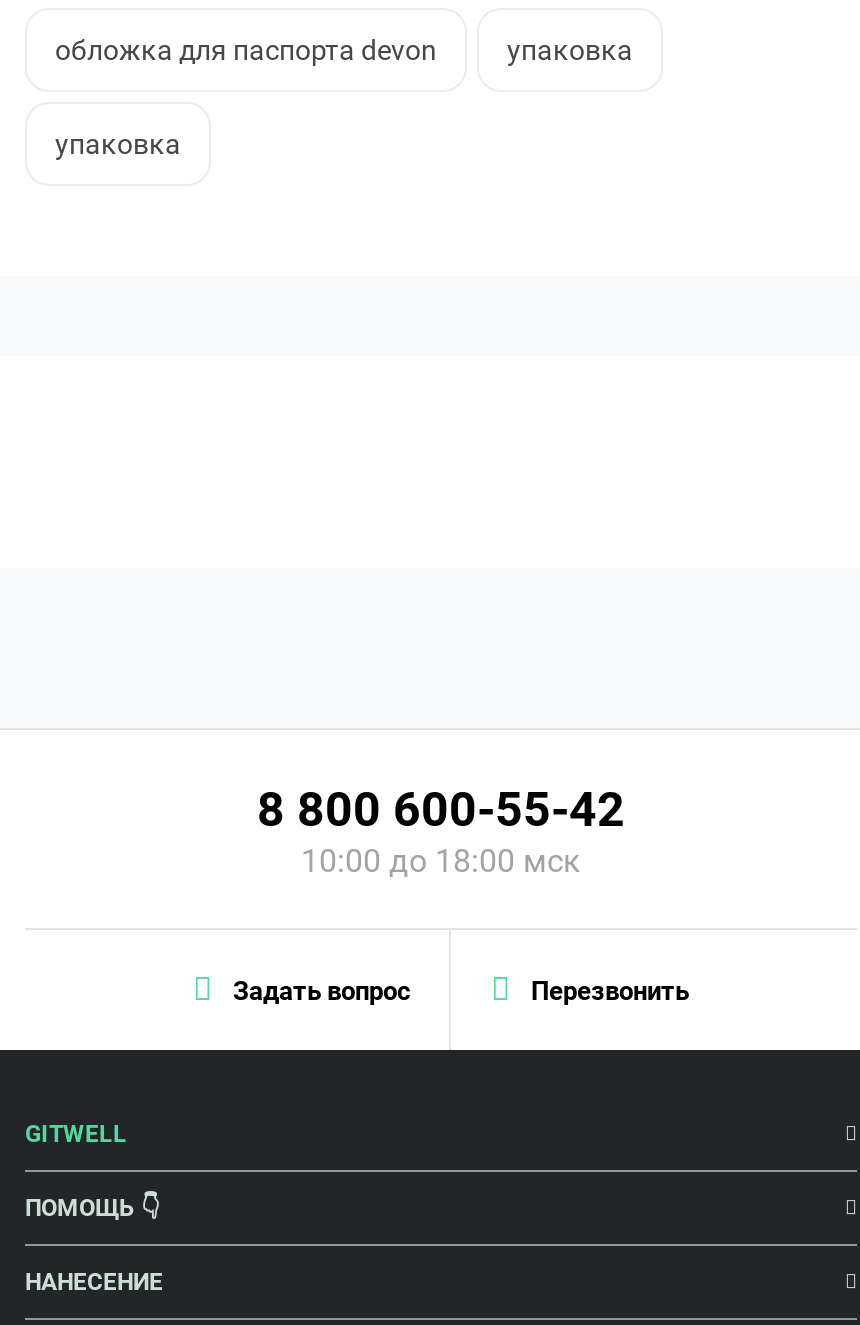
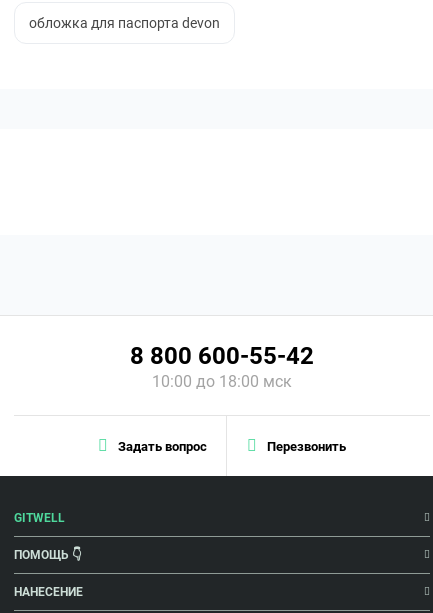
- упаковка
- упаковка
